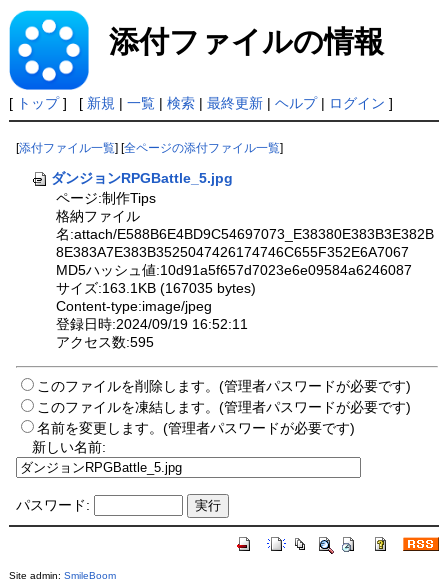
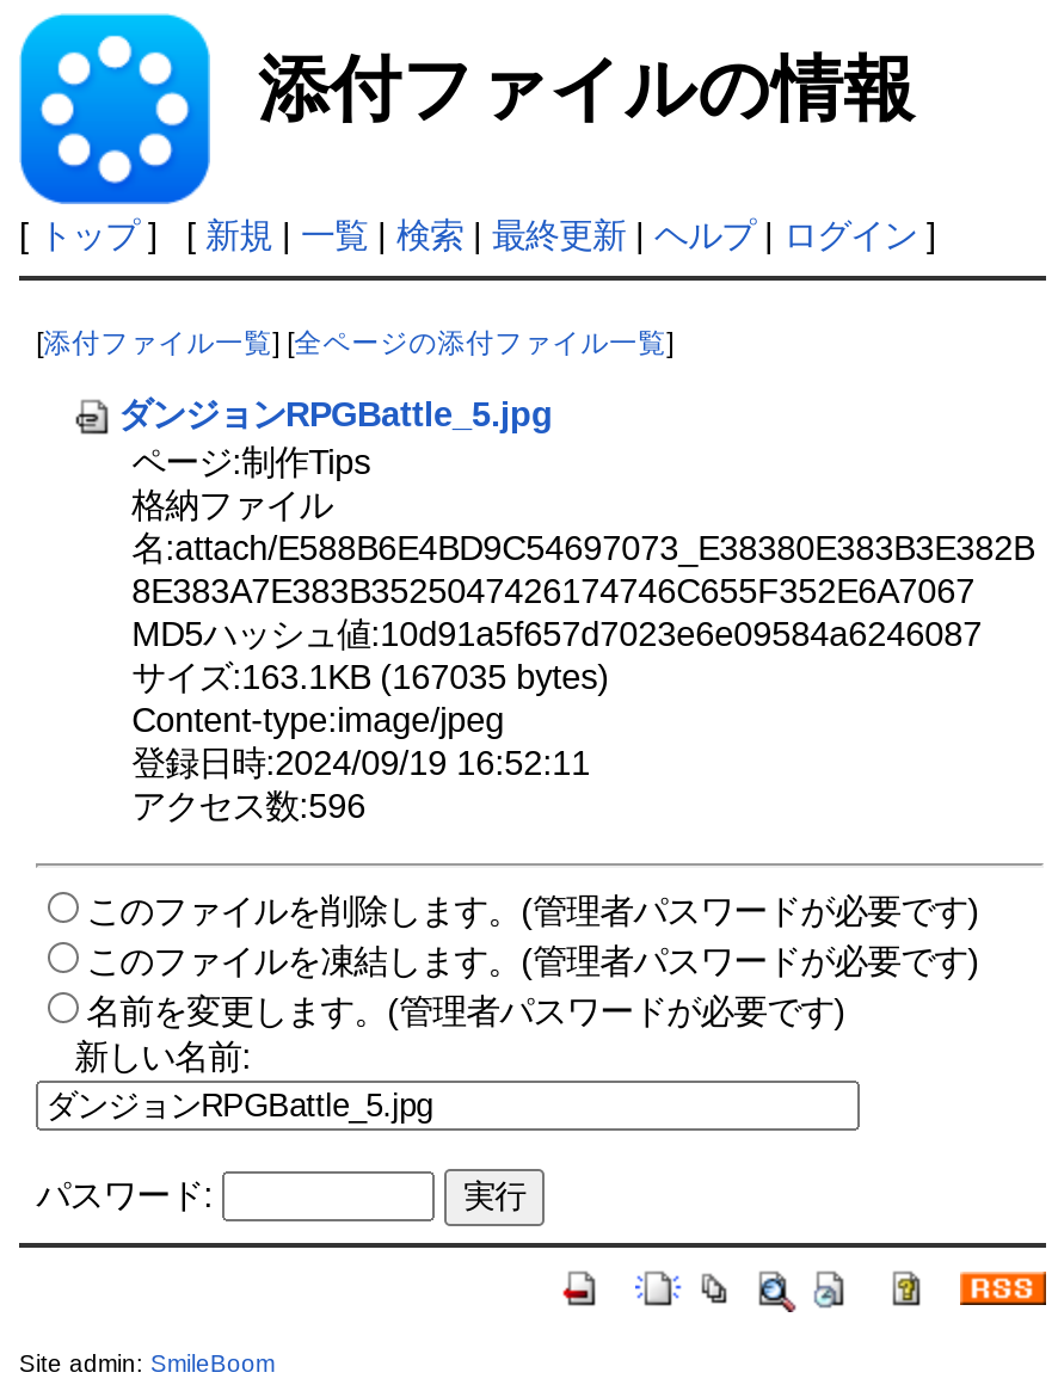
- アクセス数:595
+ アクセス数:596
